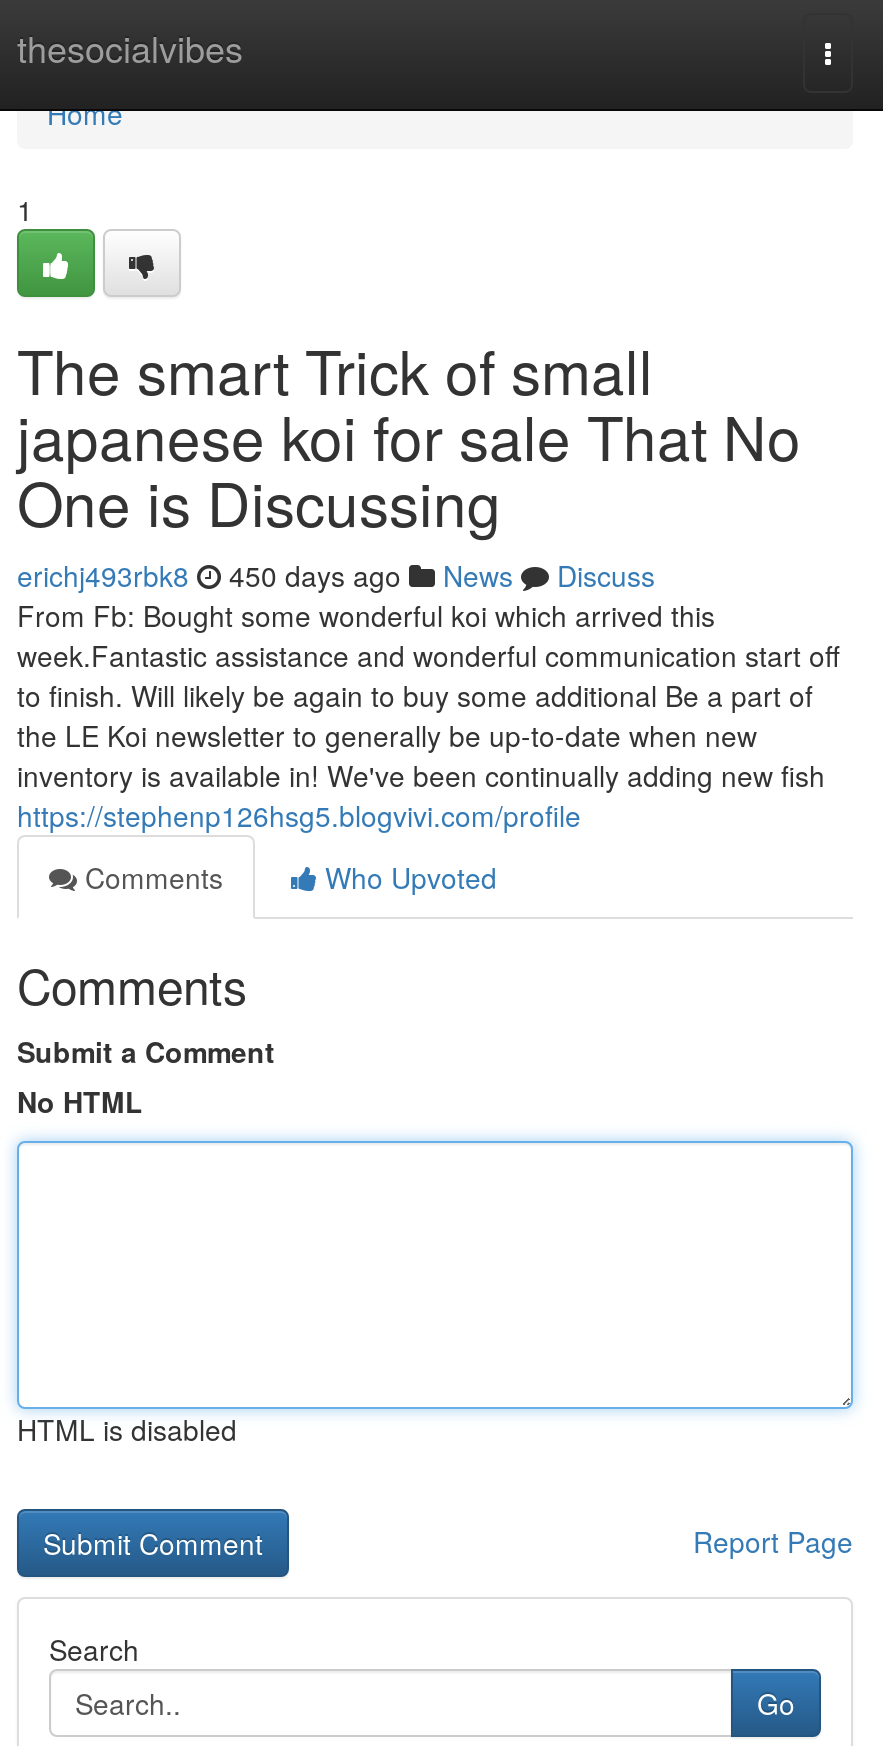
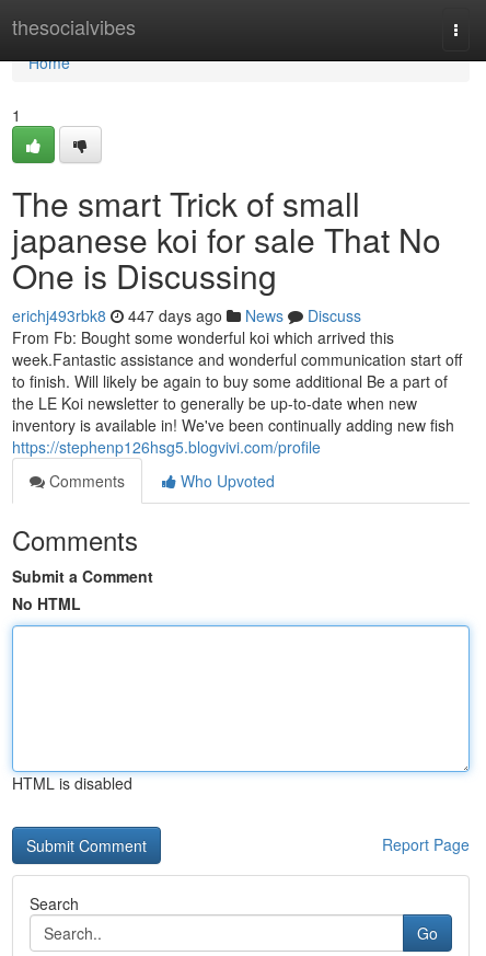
- erichj493rbk8 450 days ago News Discuss
+ erichj493rbk8 447 days ago News Discuss
